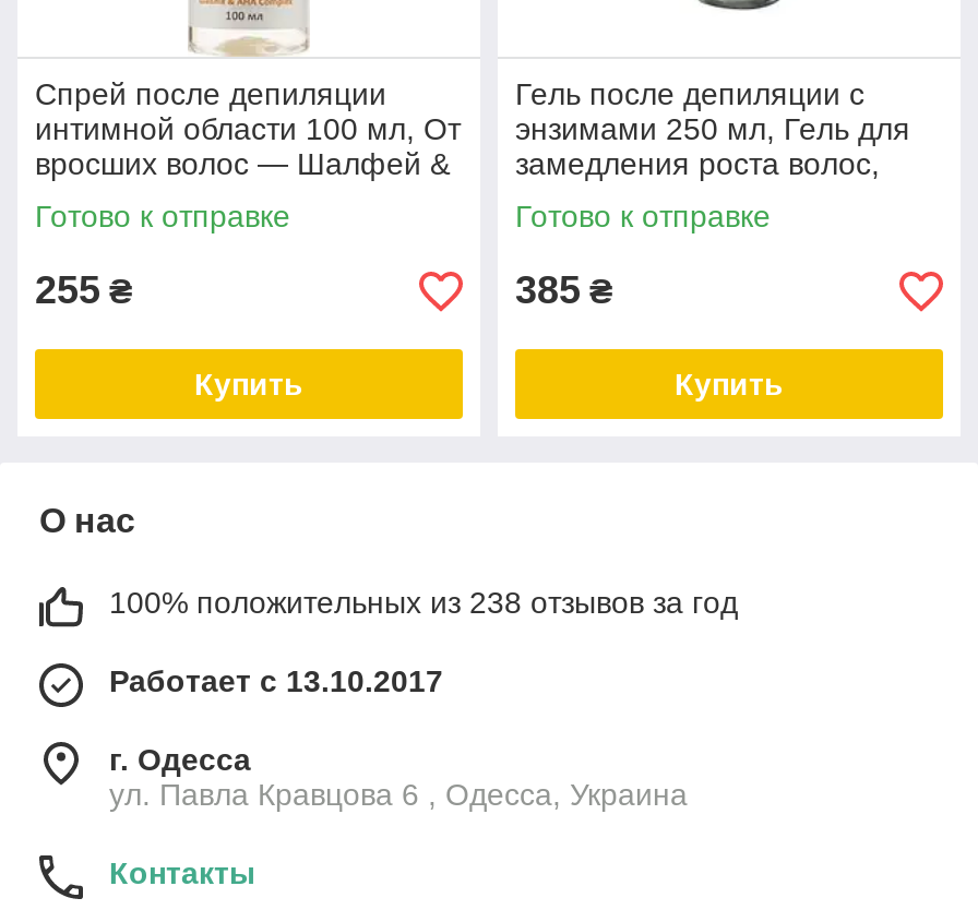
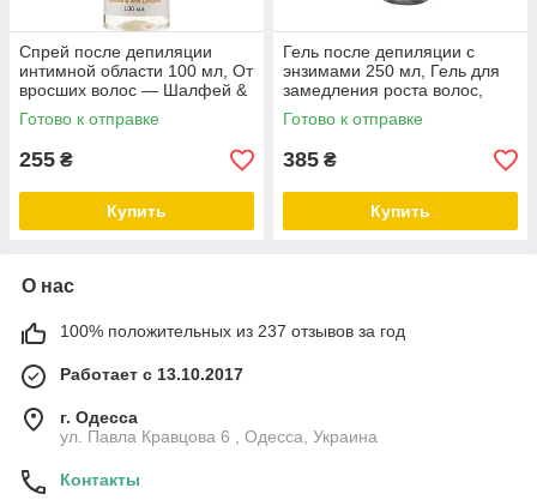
- 100% положительных из 238 отзывов за год
+ 100% положительных из 237 отзывов за год
